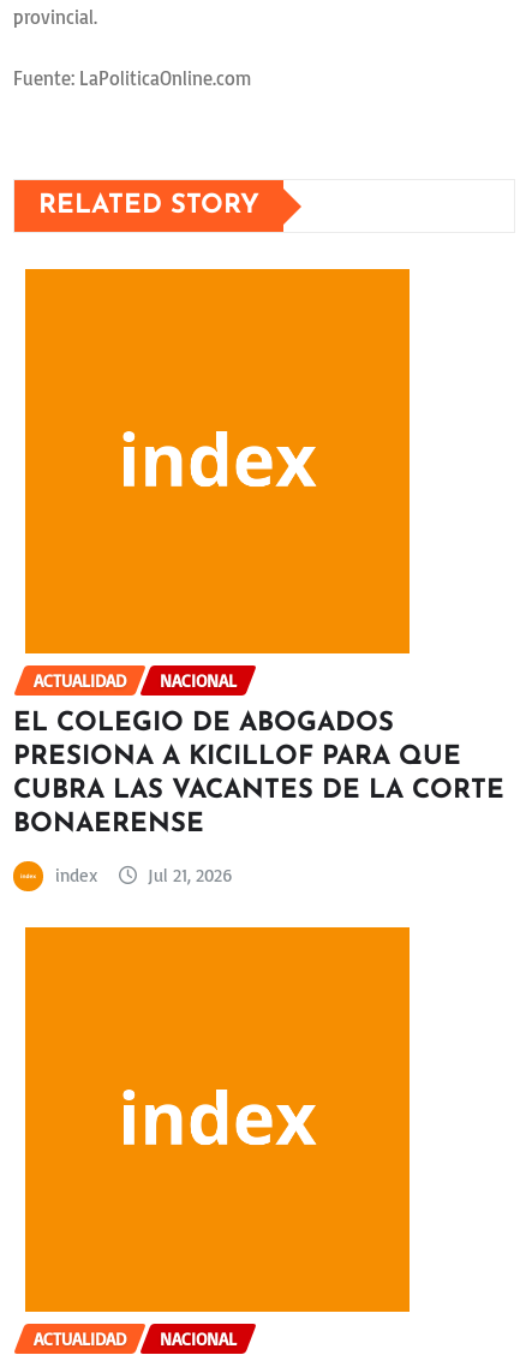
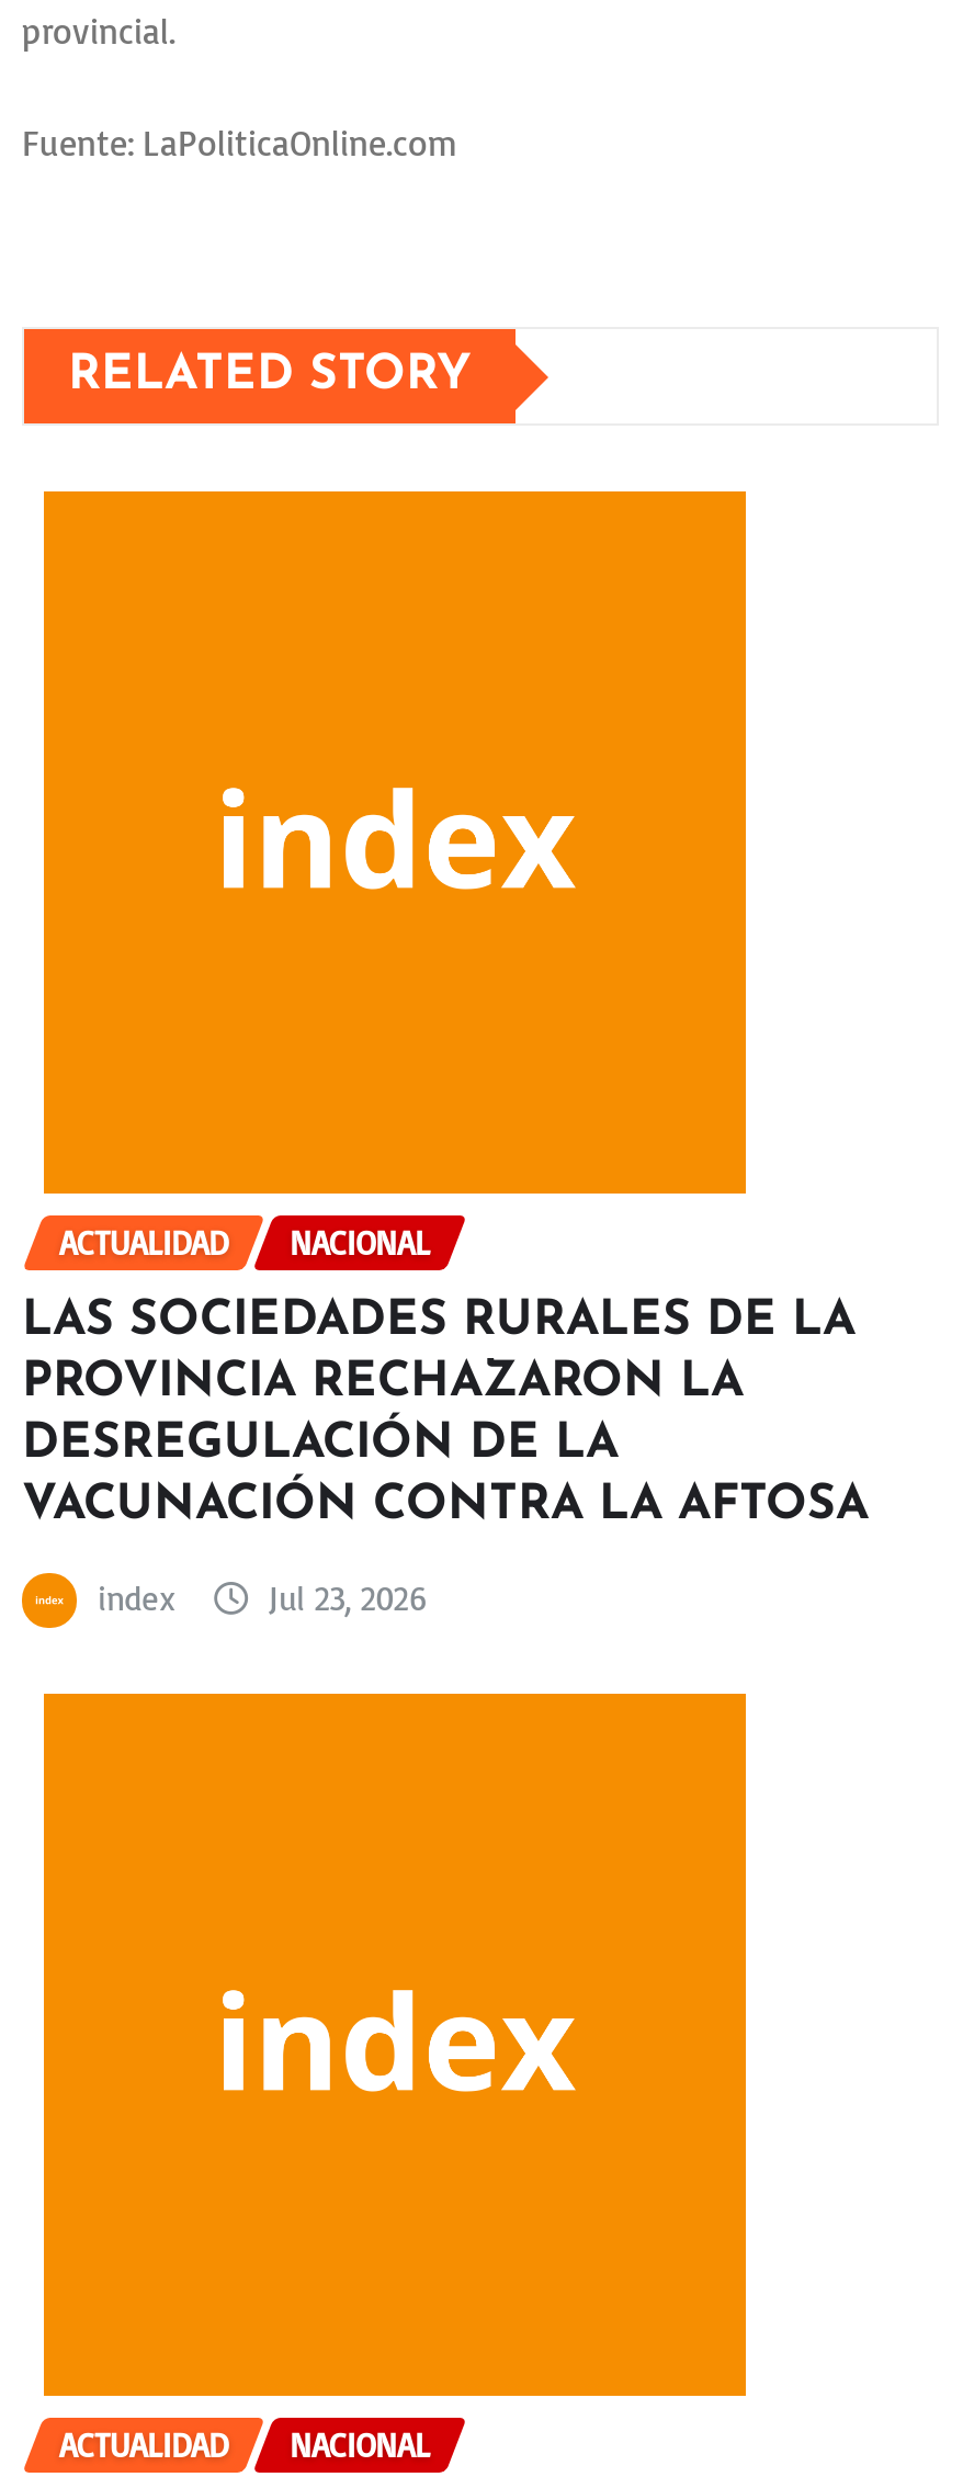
- EL COLEGIO DE ABOGADOS
- PRESIONA A KICILLOF PARA QUE
- CUBRA LAS VACANTES DE LA CORTE
- BONAERENSE
+ LAS SOCIEDADES RURALES DE LA
+ PROVINCIA RECHAZARON LA
+ DESREGULACIÓN DE LA
+ VACUNACIÓN CONTRA LA AFTOSA

- Jul 21, 2026
+ Jul 23, 2026
